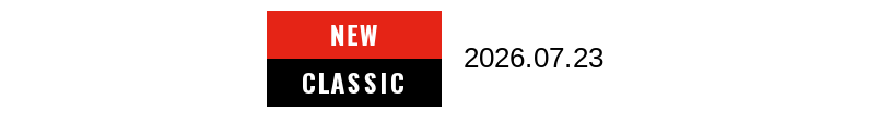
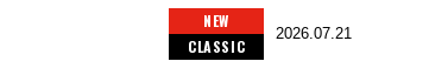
- 2026.07.23
+ 2026.07.21
